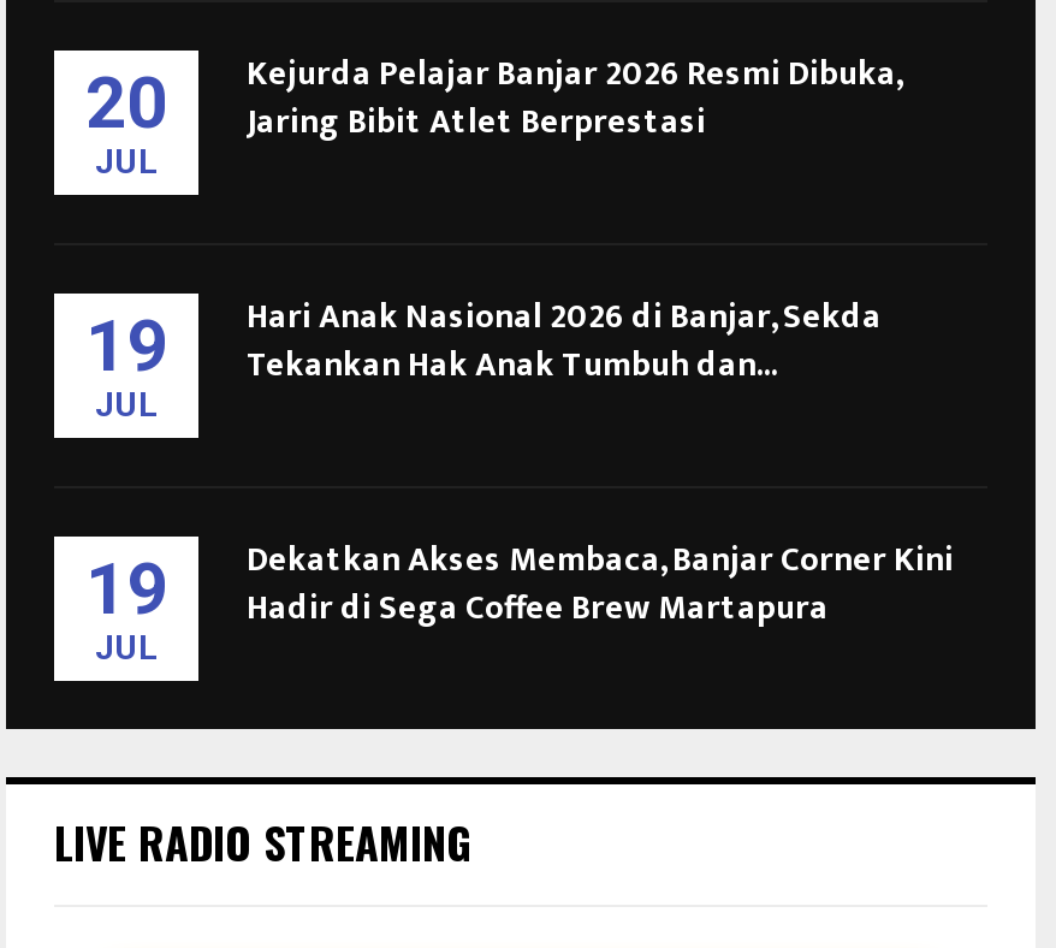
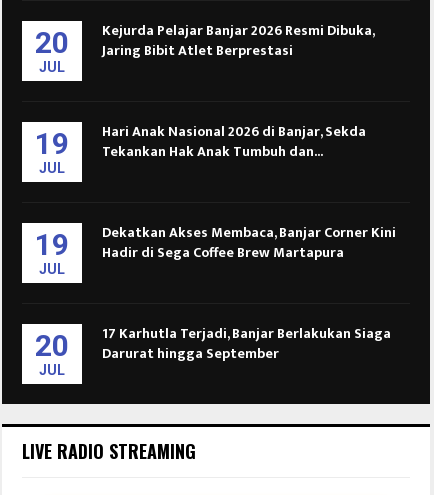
+ 20
+ JUL

+ 17 Karhutla Terjadi, Banjar Berlakukan Siaga
+ Darurat hingga September
